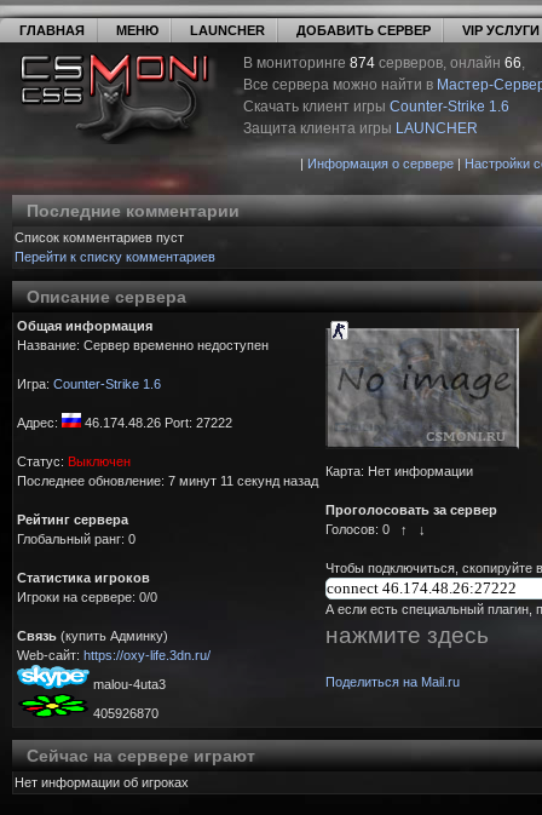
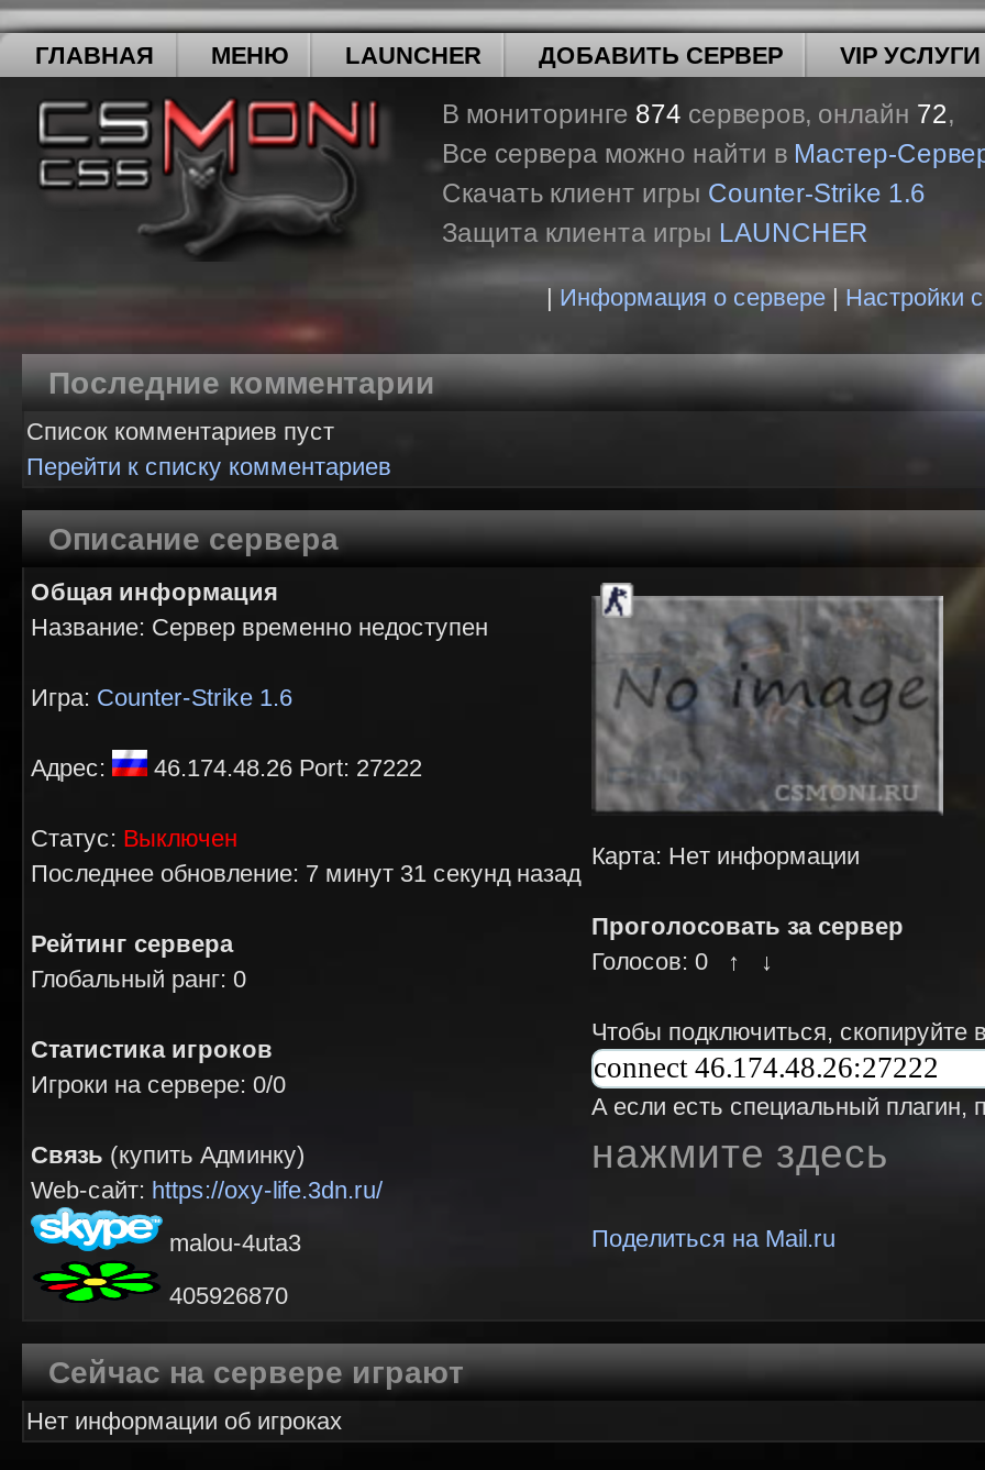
- В мониторинге 874 серверов, онлайн 66,
+ В мониторинге 874 серверов, онлайн 72,

- Последнее обновление: 7 минут 11 секунд назад
+ Последнее обновление: 7 минут 31 секунд назад
